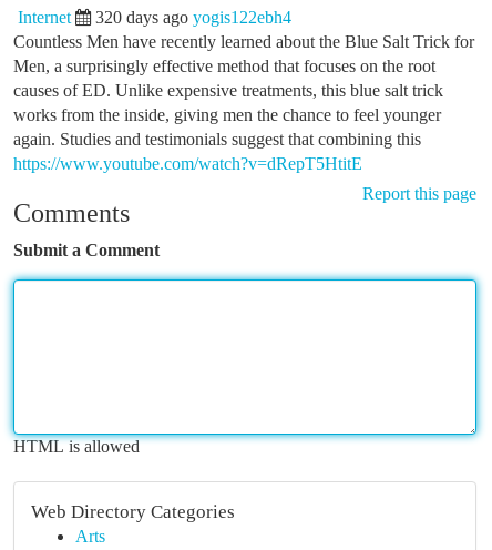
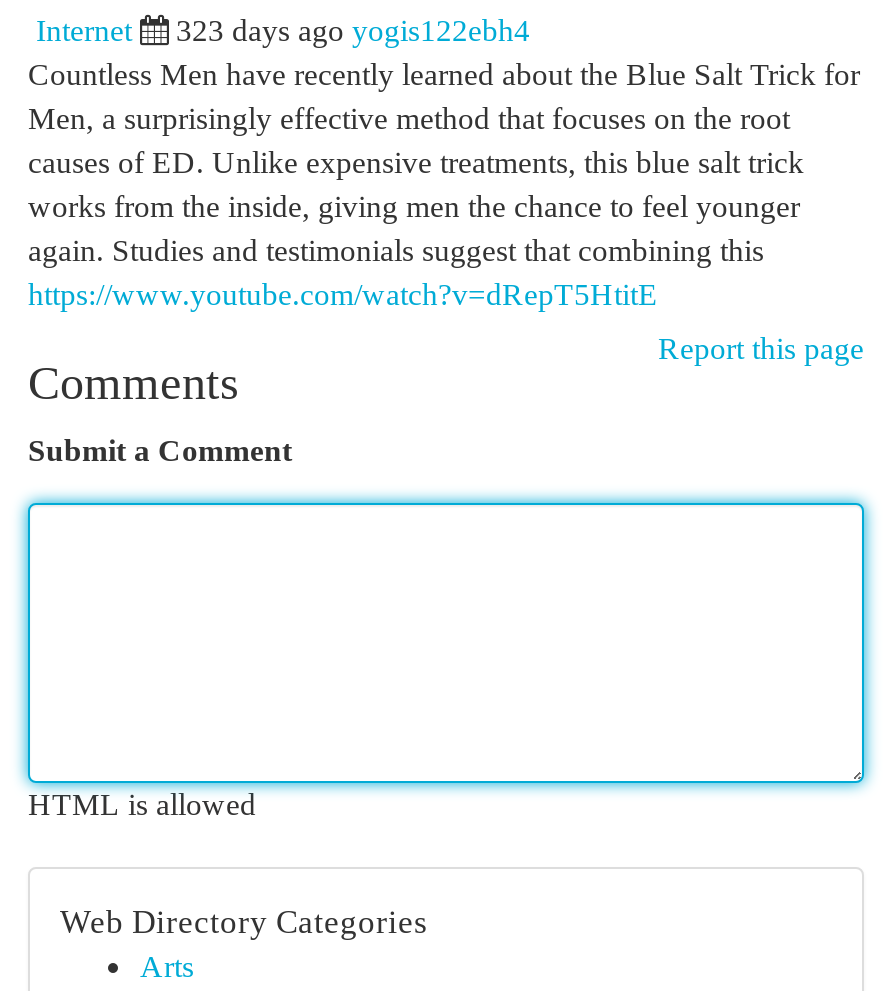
- 320 days ago yogis122ebh4
+ 323 days ago yogis122ebh4
